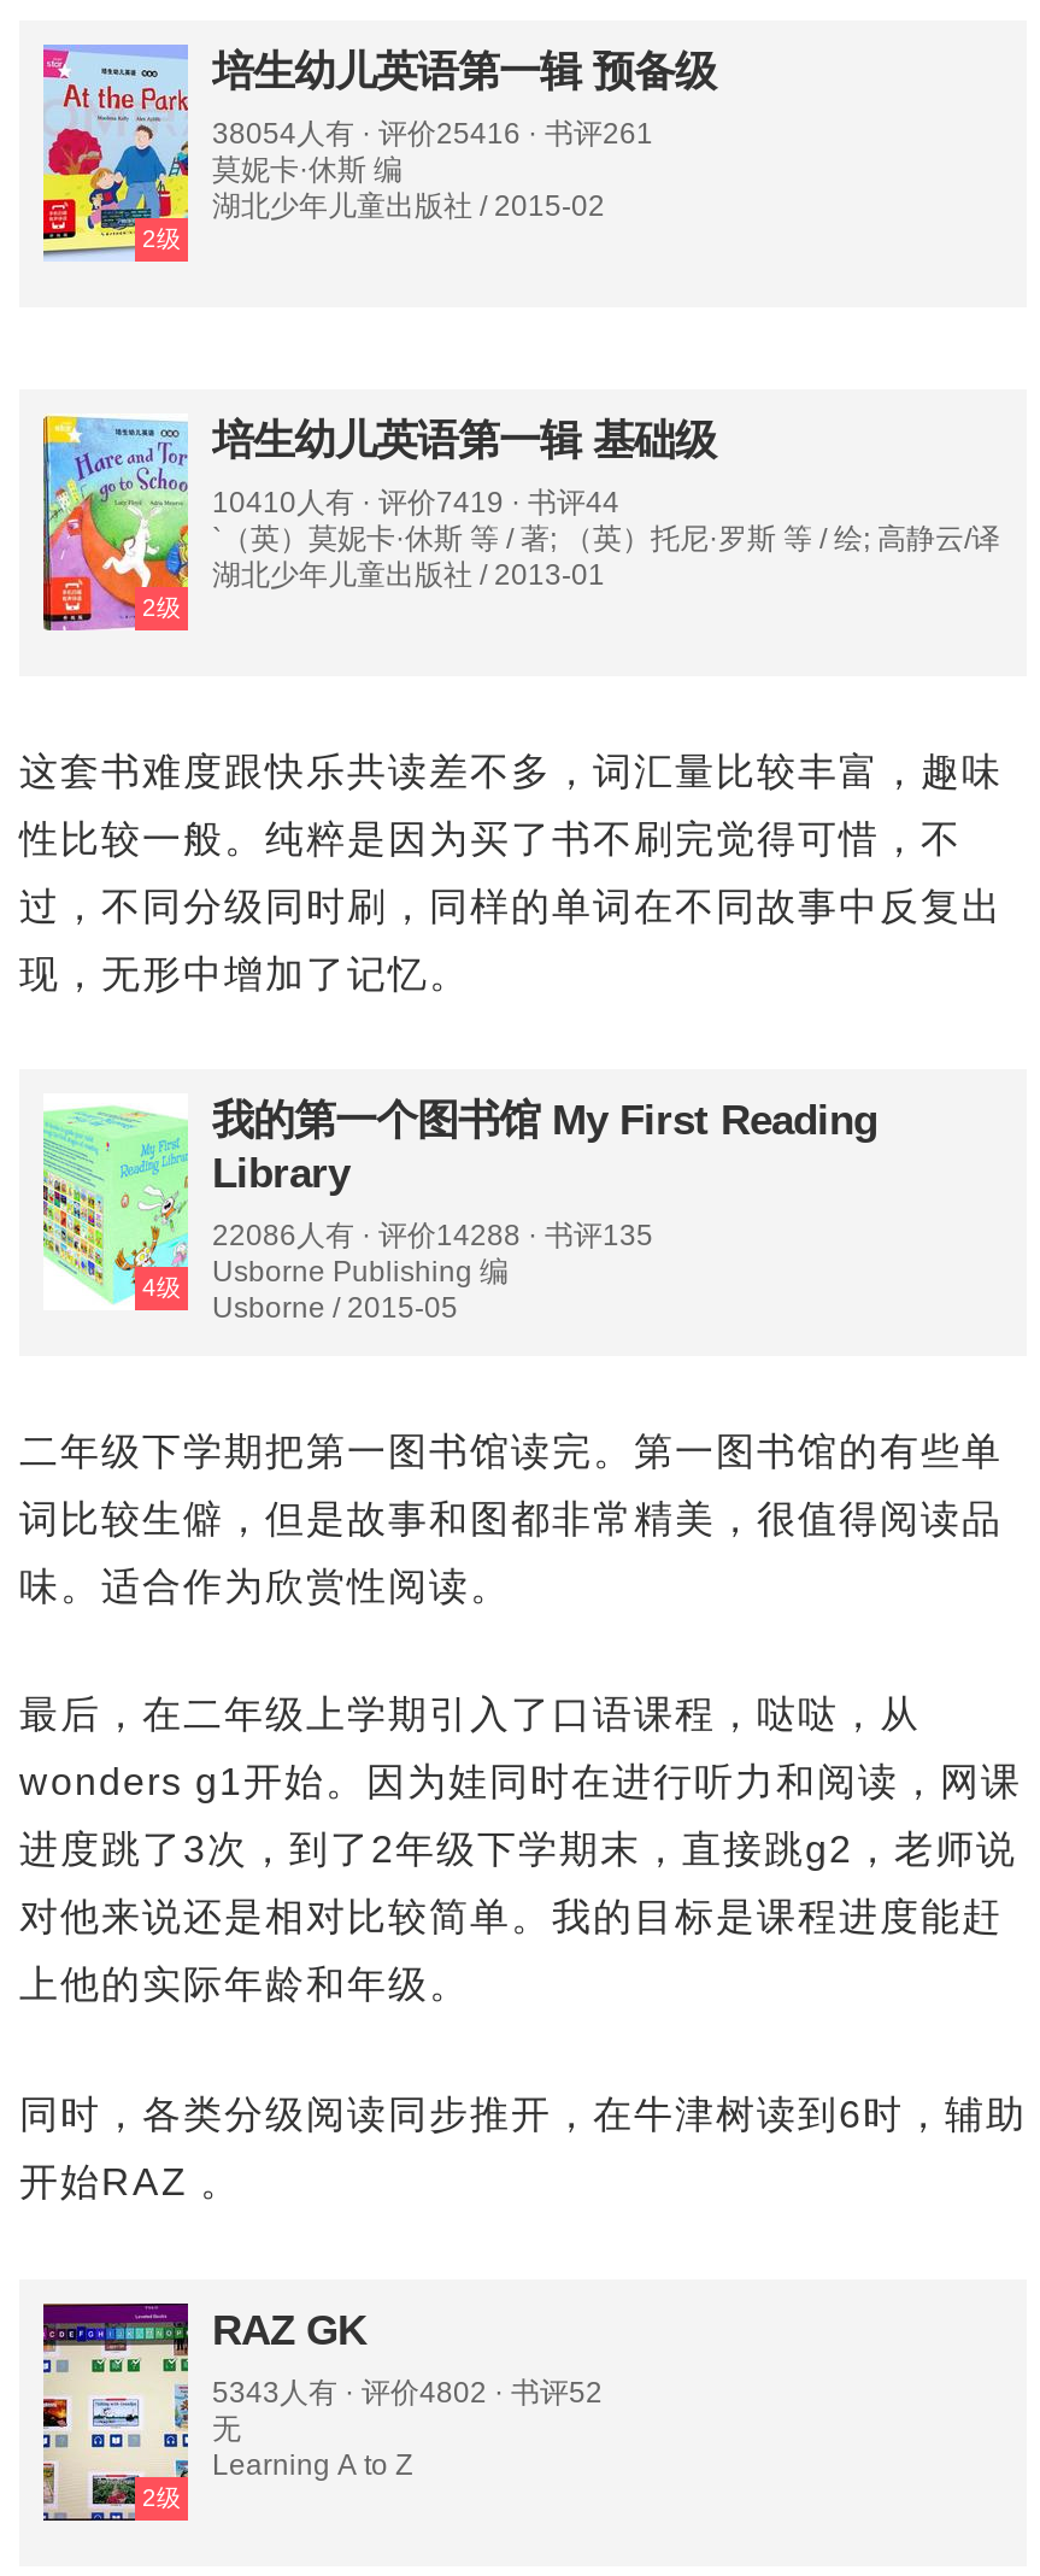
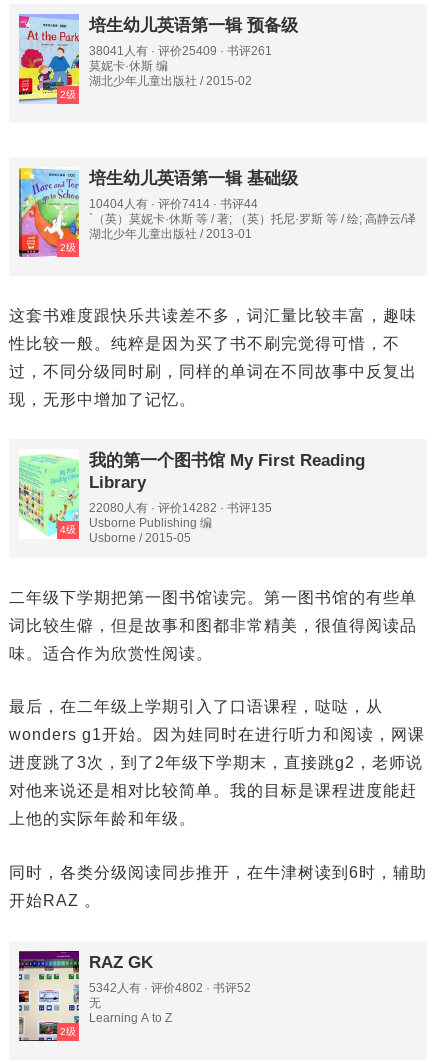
- 38054人有 · 评价25416 · 书评261
+ 38041人有 · 评价25409 · 书评261

- 10410人有 · 评价7419 · 书评44
+ 10404人有 · 评价7414 · 书评44

- 22086人有 · 评价14288 · 书评135
+ 22080人有 · 评价14282 · 书评135

- 5343人有 · 评价4802 · 书评52
+ 5342人有 · 评价4802 · 书评52
